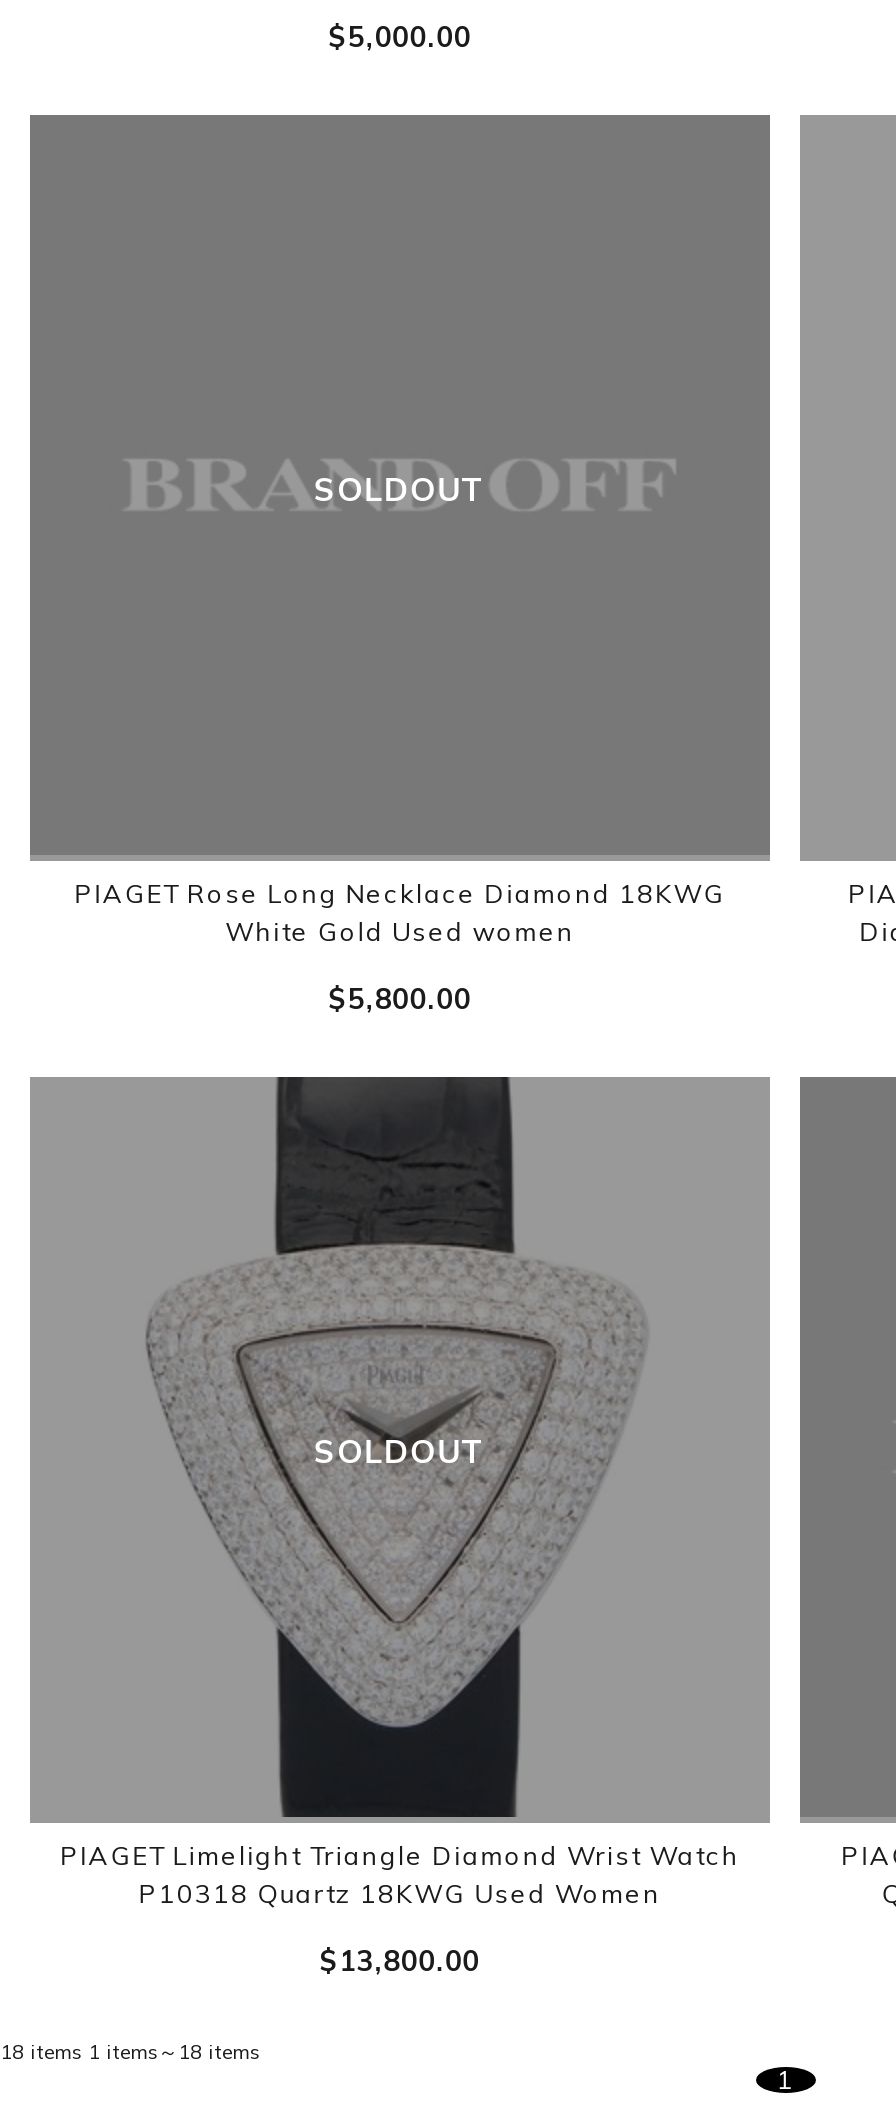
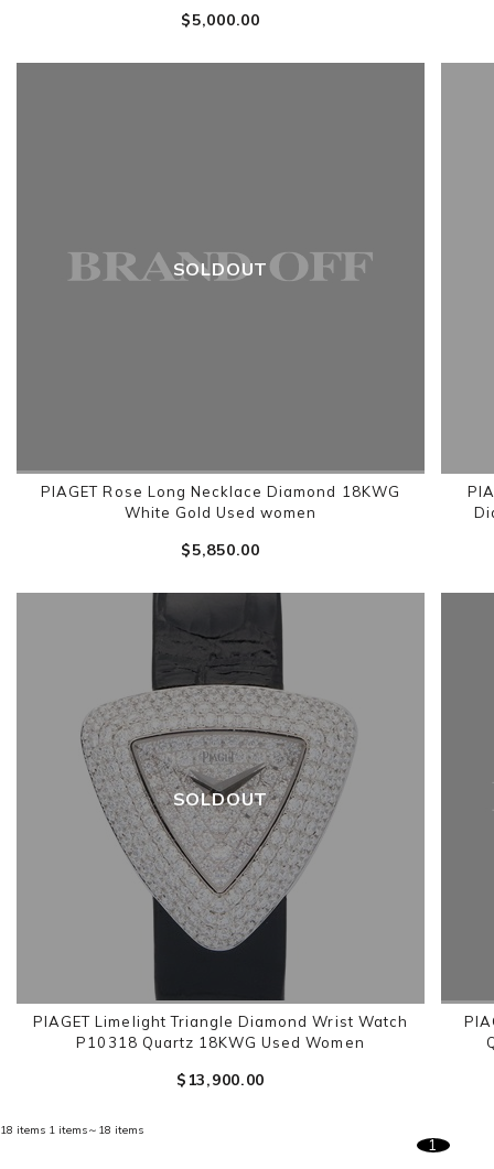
- $‌5,800.00
+ $‌5,850.00

- $‌13,800.00
+ $‌13,900.00
